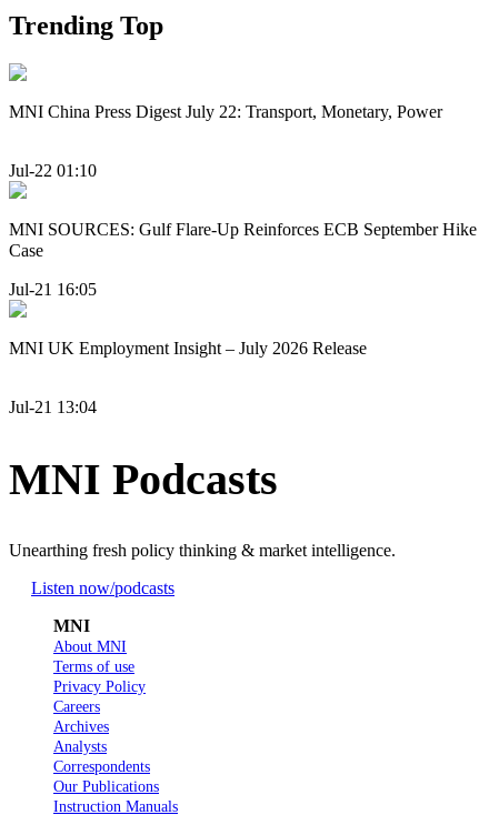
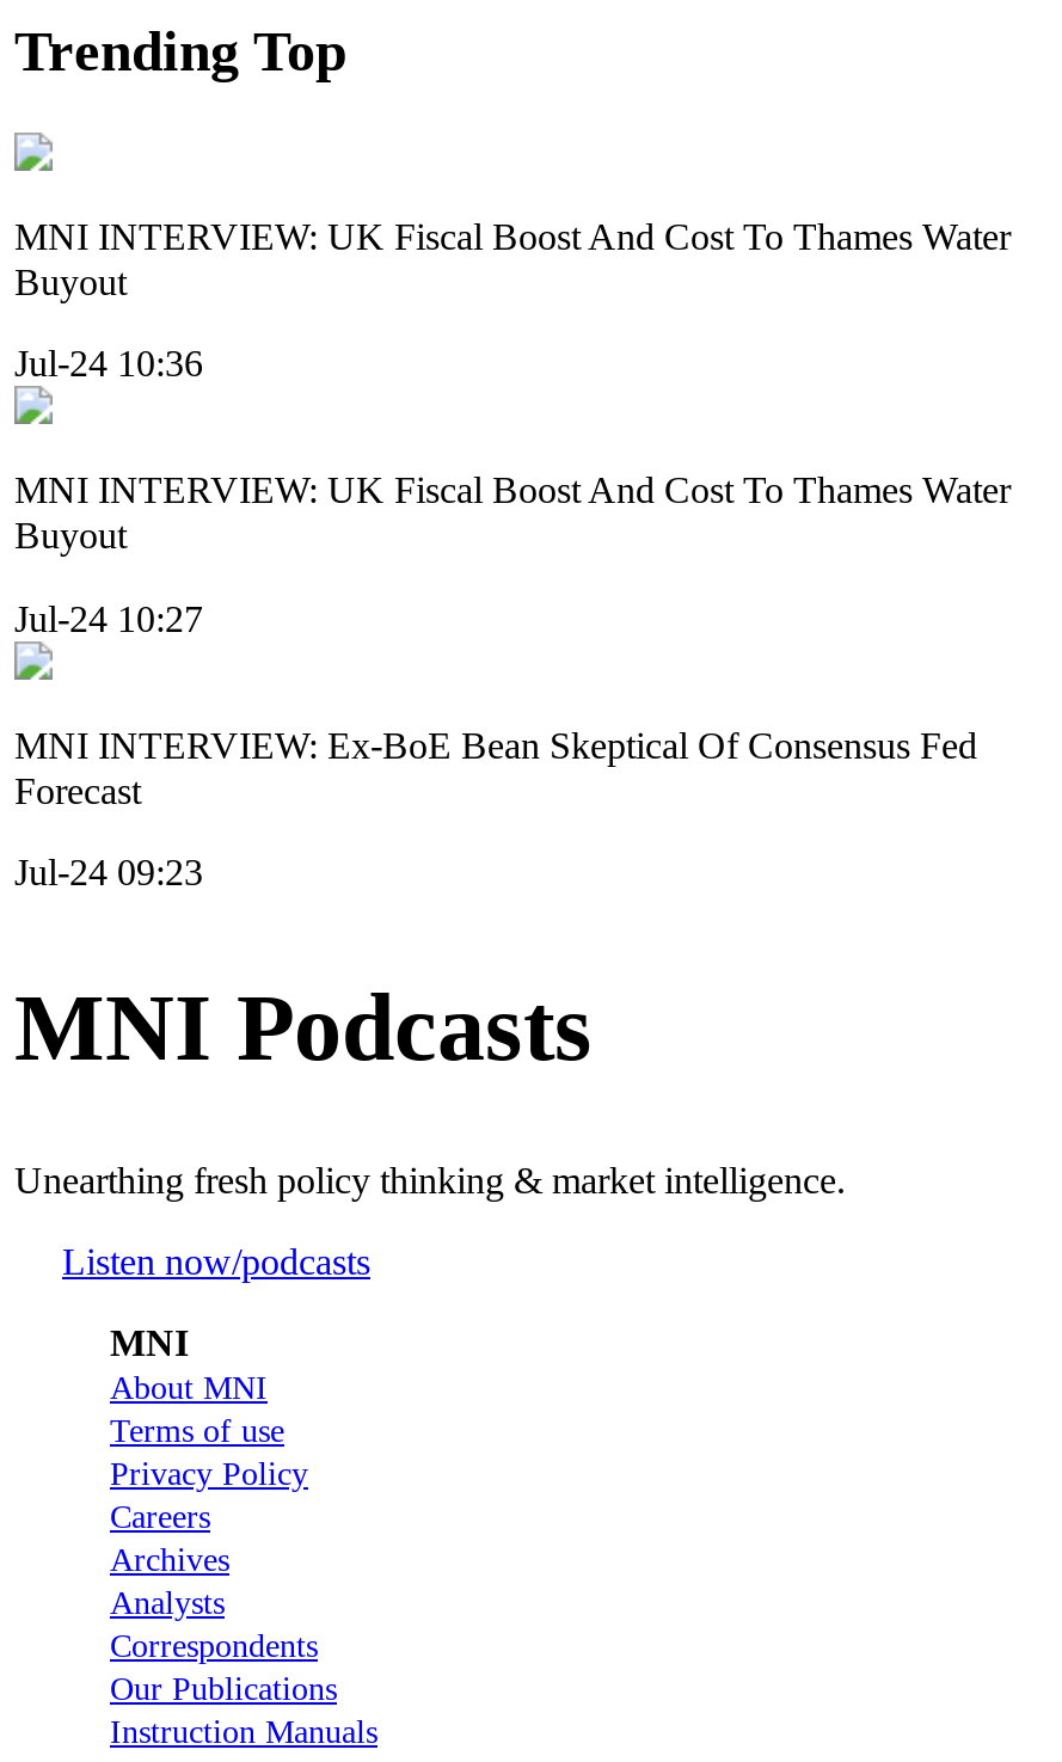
- MNI China Press Digest July 22: Transport, Monetary, Power
+ MNI INTERVIEW: UK Fiscal Boost And Cost To Thames Water
+ Buyout

- Jul-22 01:10
+ Jul-24 10:36

- MNI SOURCES: Gulf Flare-Up Reinforces ECB September Hike
- Case
+ MNI INTERVIEW: UK Fiscal Boost And Cost To Thames Water
+ Buyout

- Jul-21 16:05
+ Jul-24 10:27

- MNI UK Employment Insight – July 2026 Release
+ MNI INTERVIEW: Ex-BoE Bean Skeptical Of Consensus Fed
+ Forecast

- Jul-21 13:04
+ Jul-24 09:23
